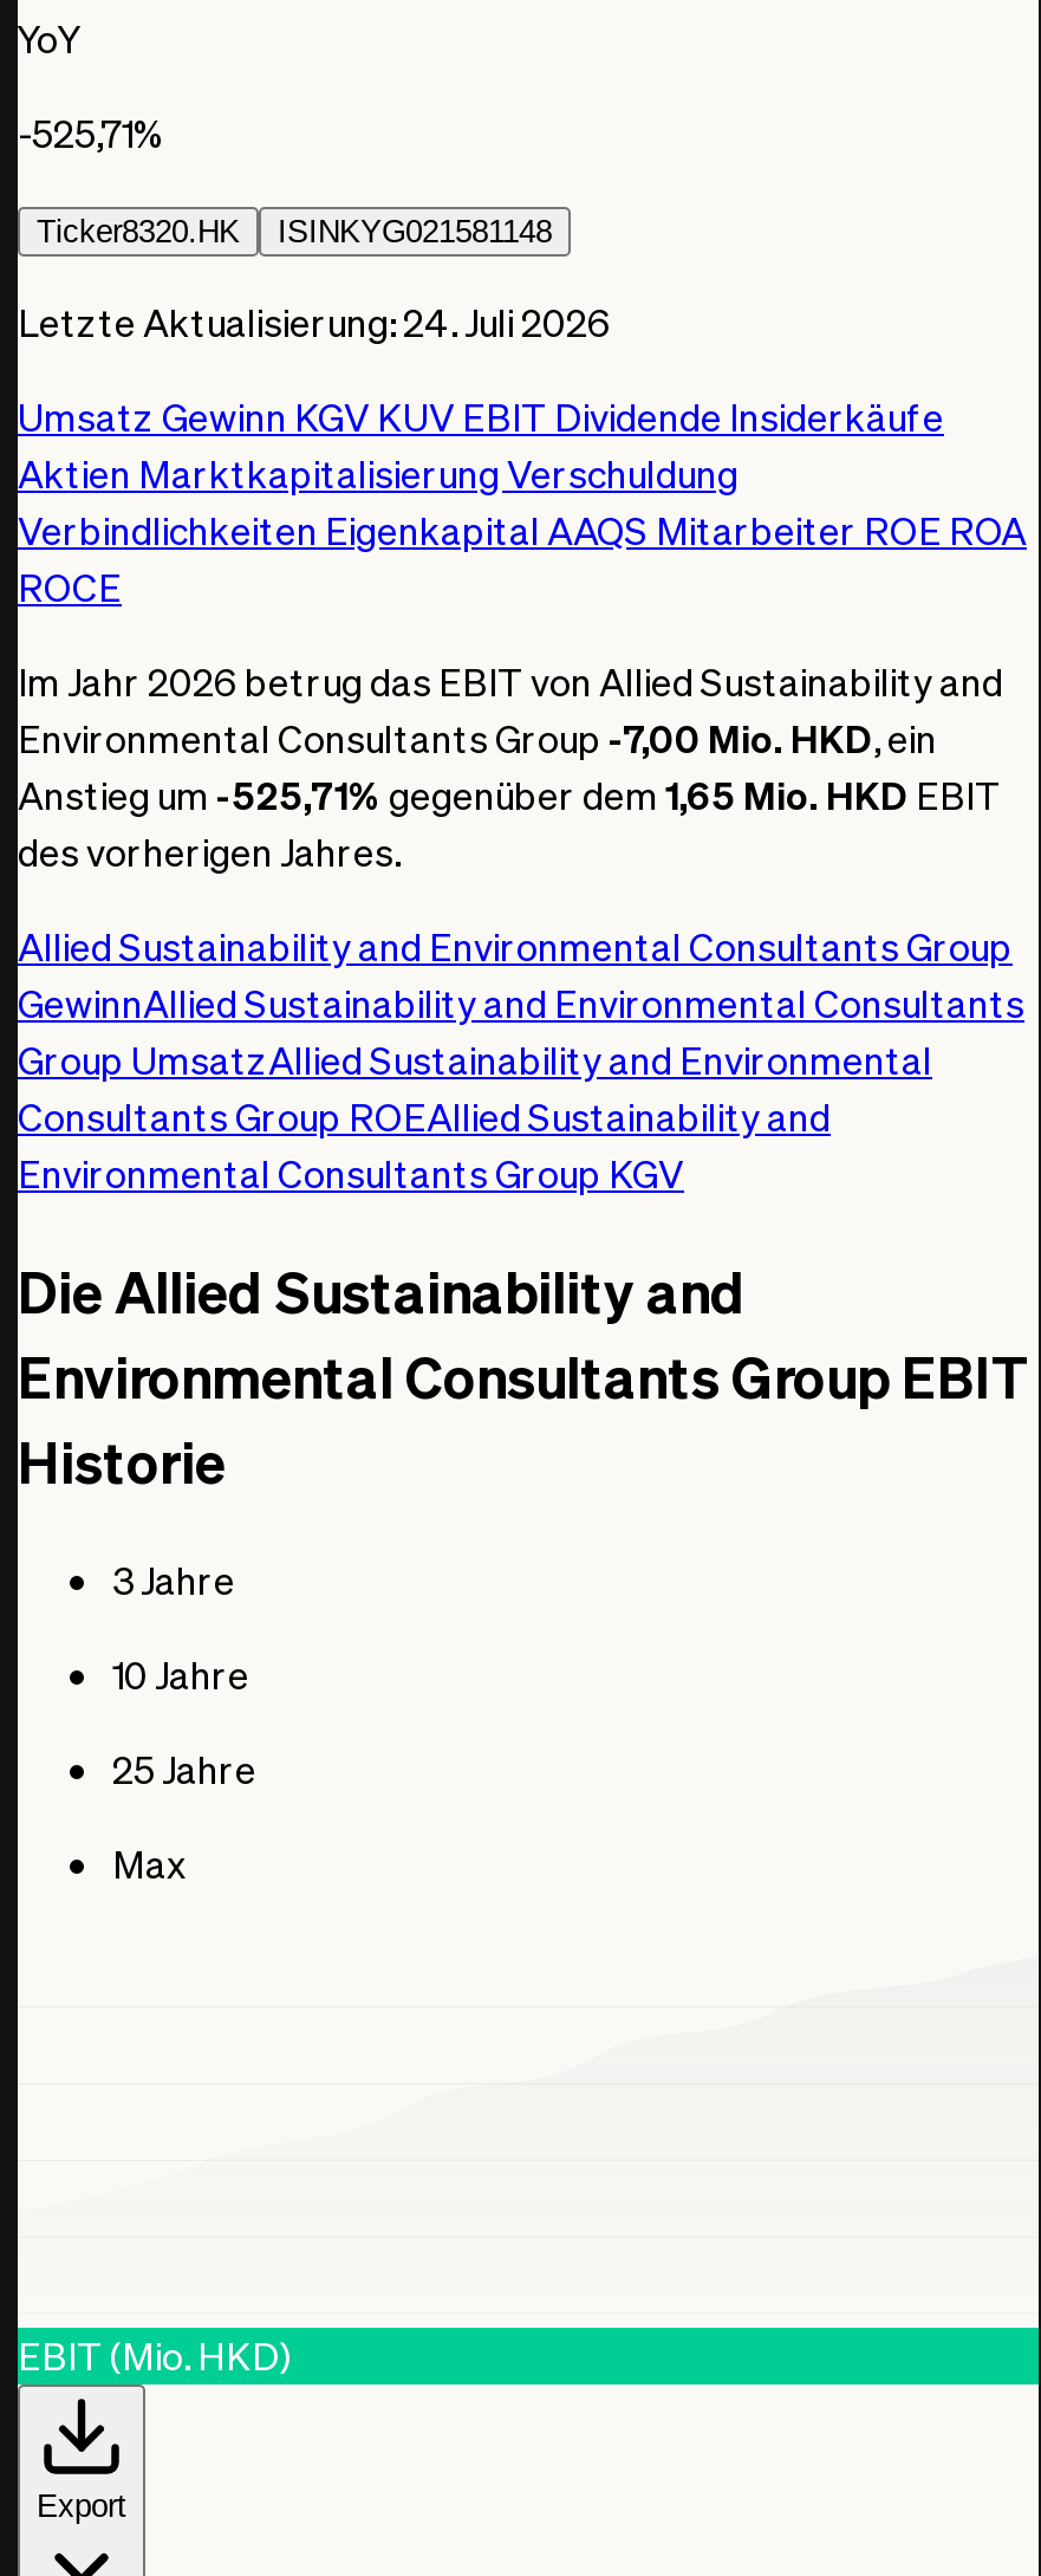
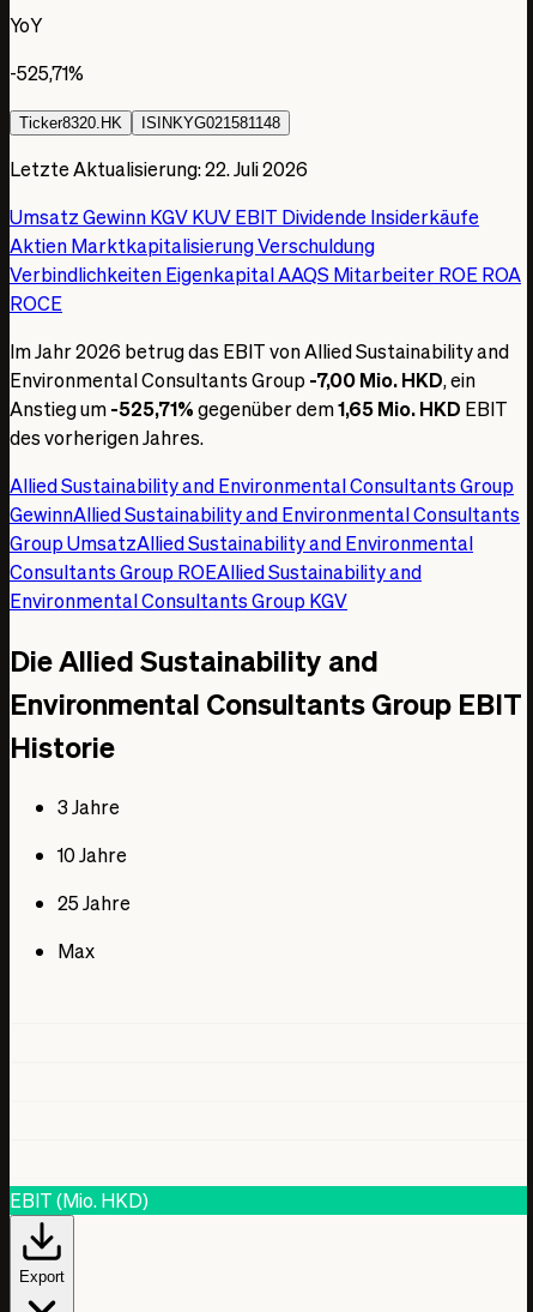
- Letzte Aktualisierung:24. Juli 2026
+ Letzte Aktualisierung:22. Juli 2026
